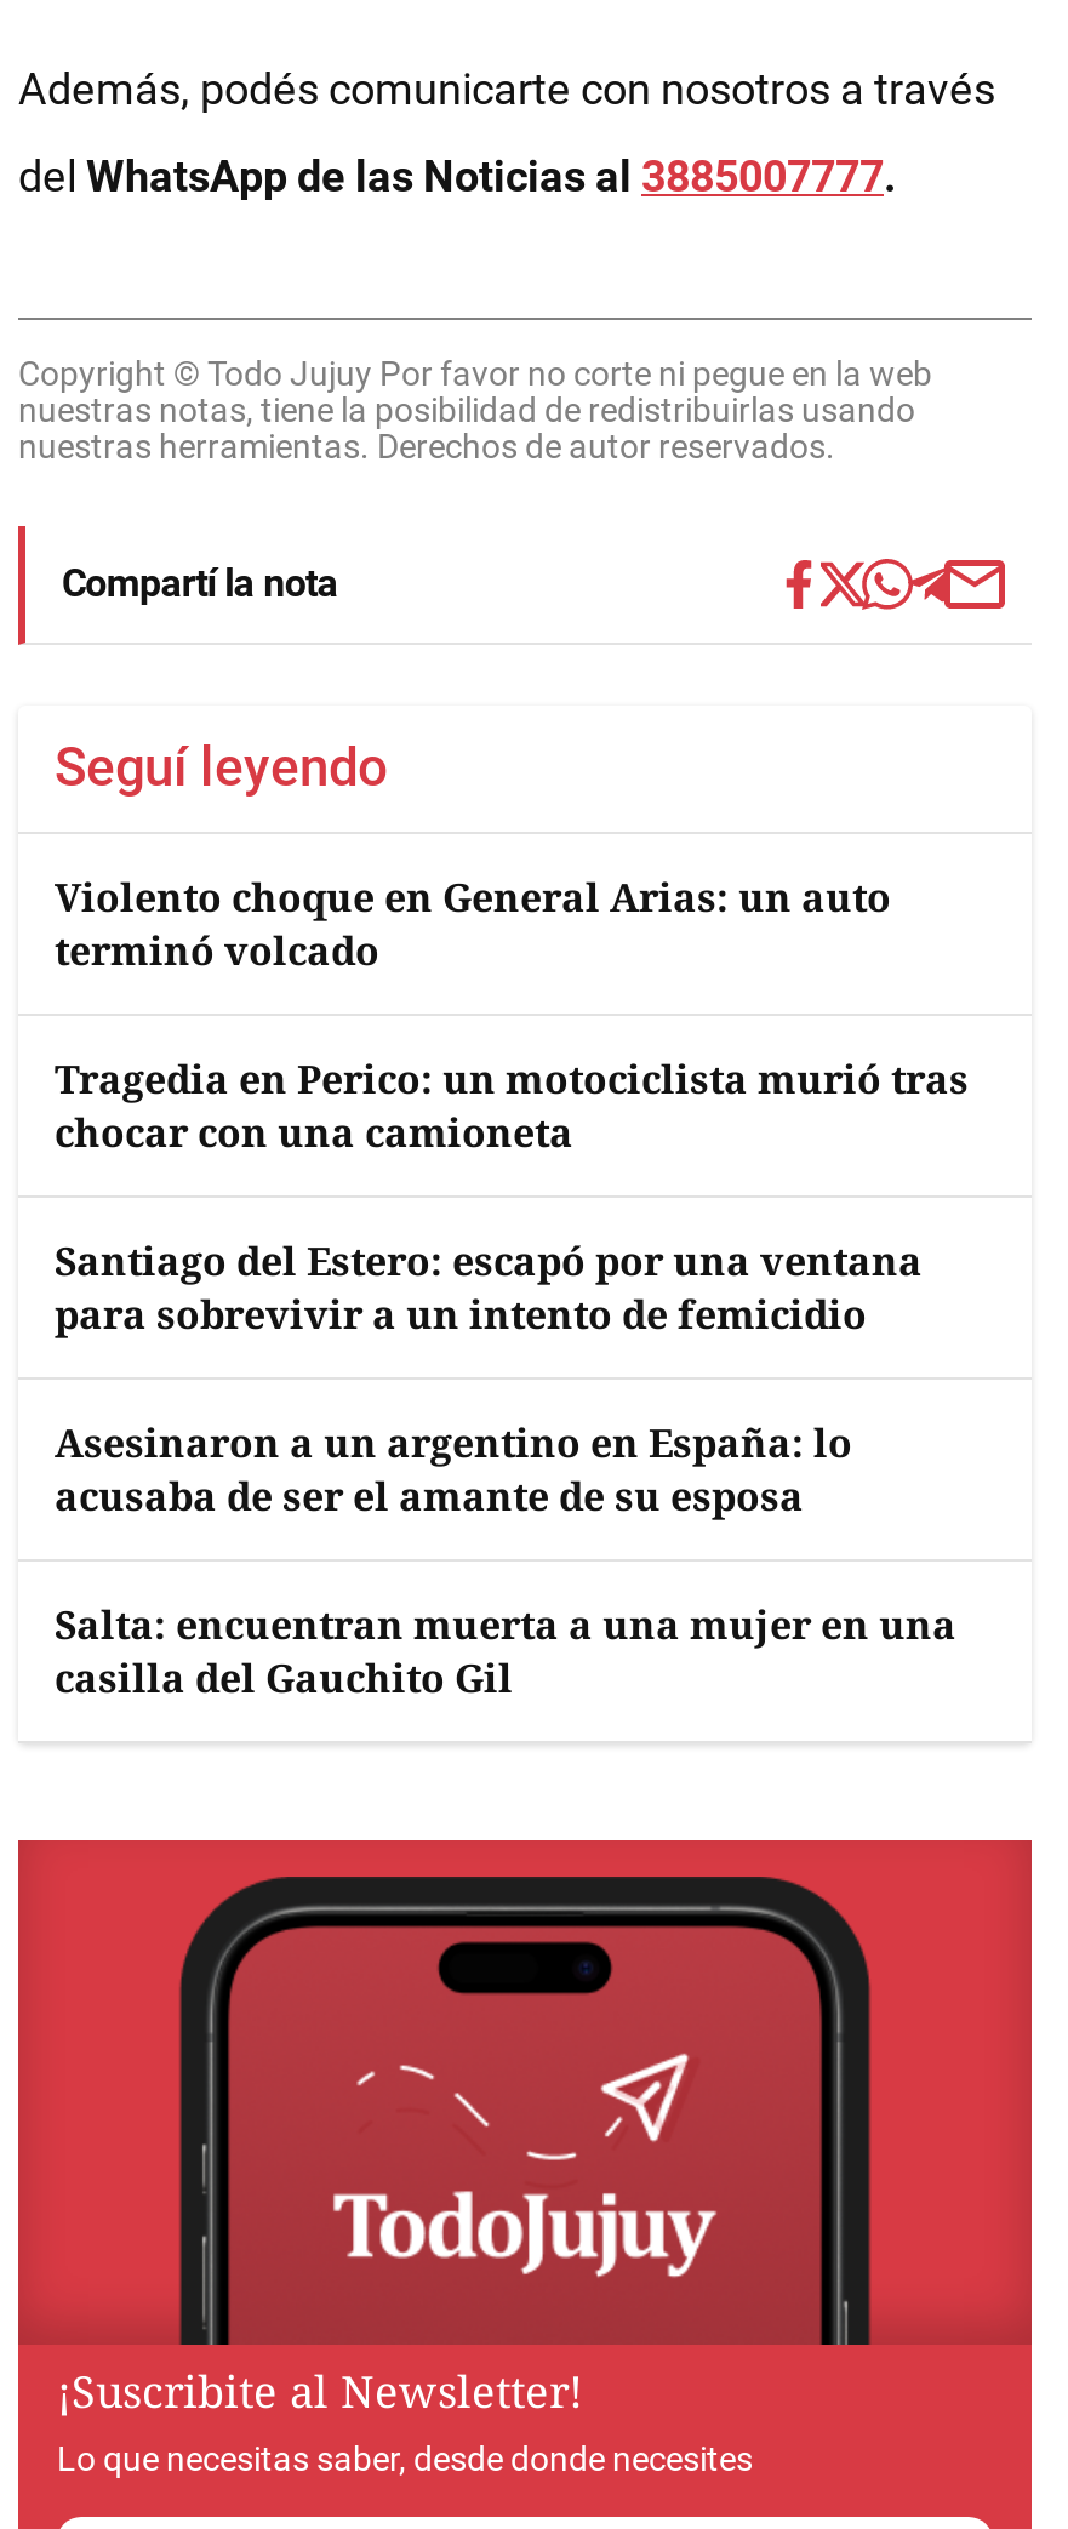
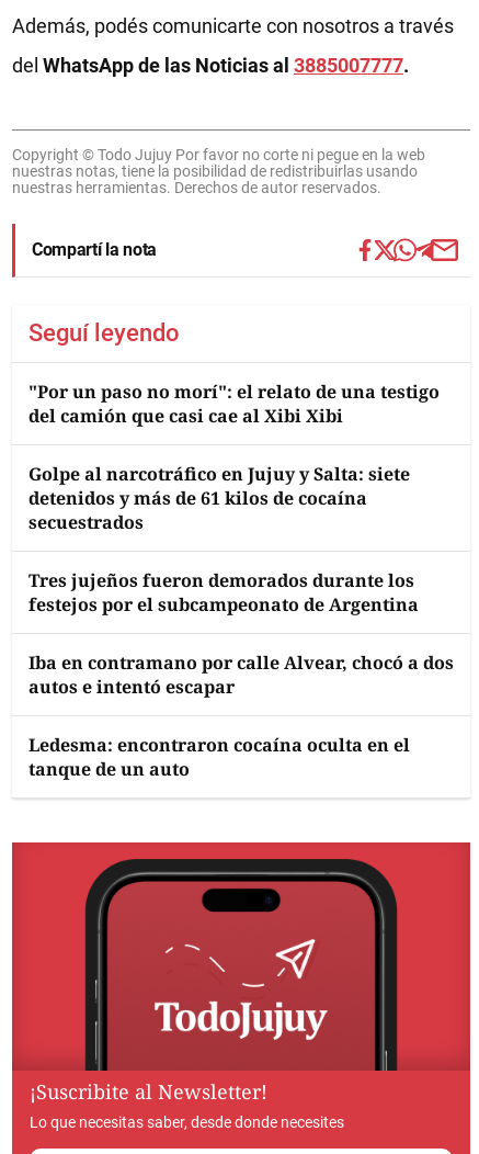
- Violento choque en General Arias: un auto
- terminó volcado
+ "Por un paso no morí": el relato de una testigo
+ del camión que casi cae al Xibi Xibi

- Tragedia en Perico: un motociclista murió tras
- chocar con una camioneta
+ Golpe al narcotráfico en Jujuy y Salta: siete
+ detenidos y más de 61 kilos de cocaína
+ secuestrados

- Santiago del Estero: escapó por una ventana
- para sobrevivir a un intento de femicidio
+ Tres jujeños fueron demorados durante los
+ festejos por el subcampeonato de Argentina

- Asesinaron a un argentino en España: lo
- acusaba de ser el amante de su esposa
+ Iba en contramano por calle Alvear, chocó a dos
+ autos e intentó escapar

- Salta: encuentran muerta a una mujer en una
- casilla del Gauchito Gil
+ Ledesma: encontraron cocaína oculta en el
+ tanque de un auto
